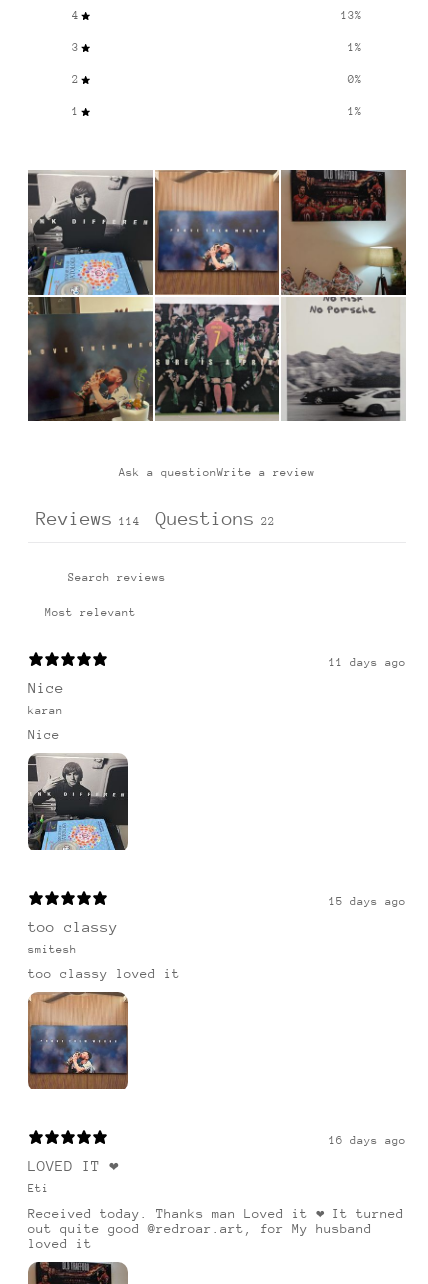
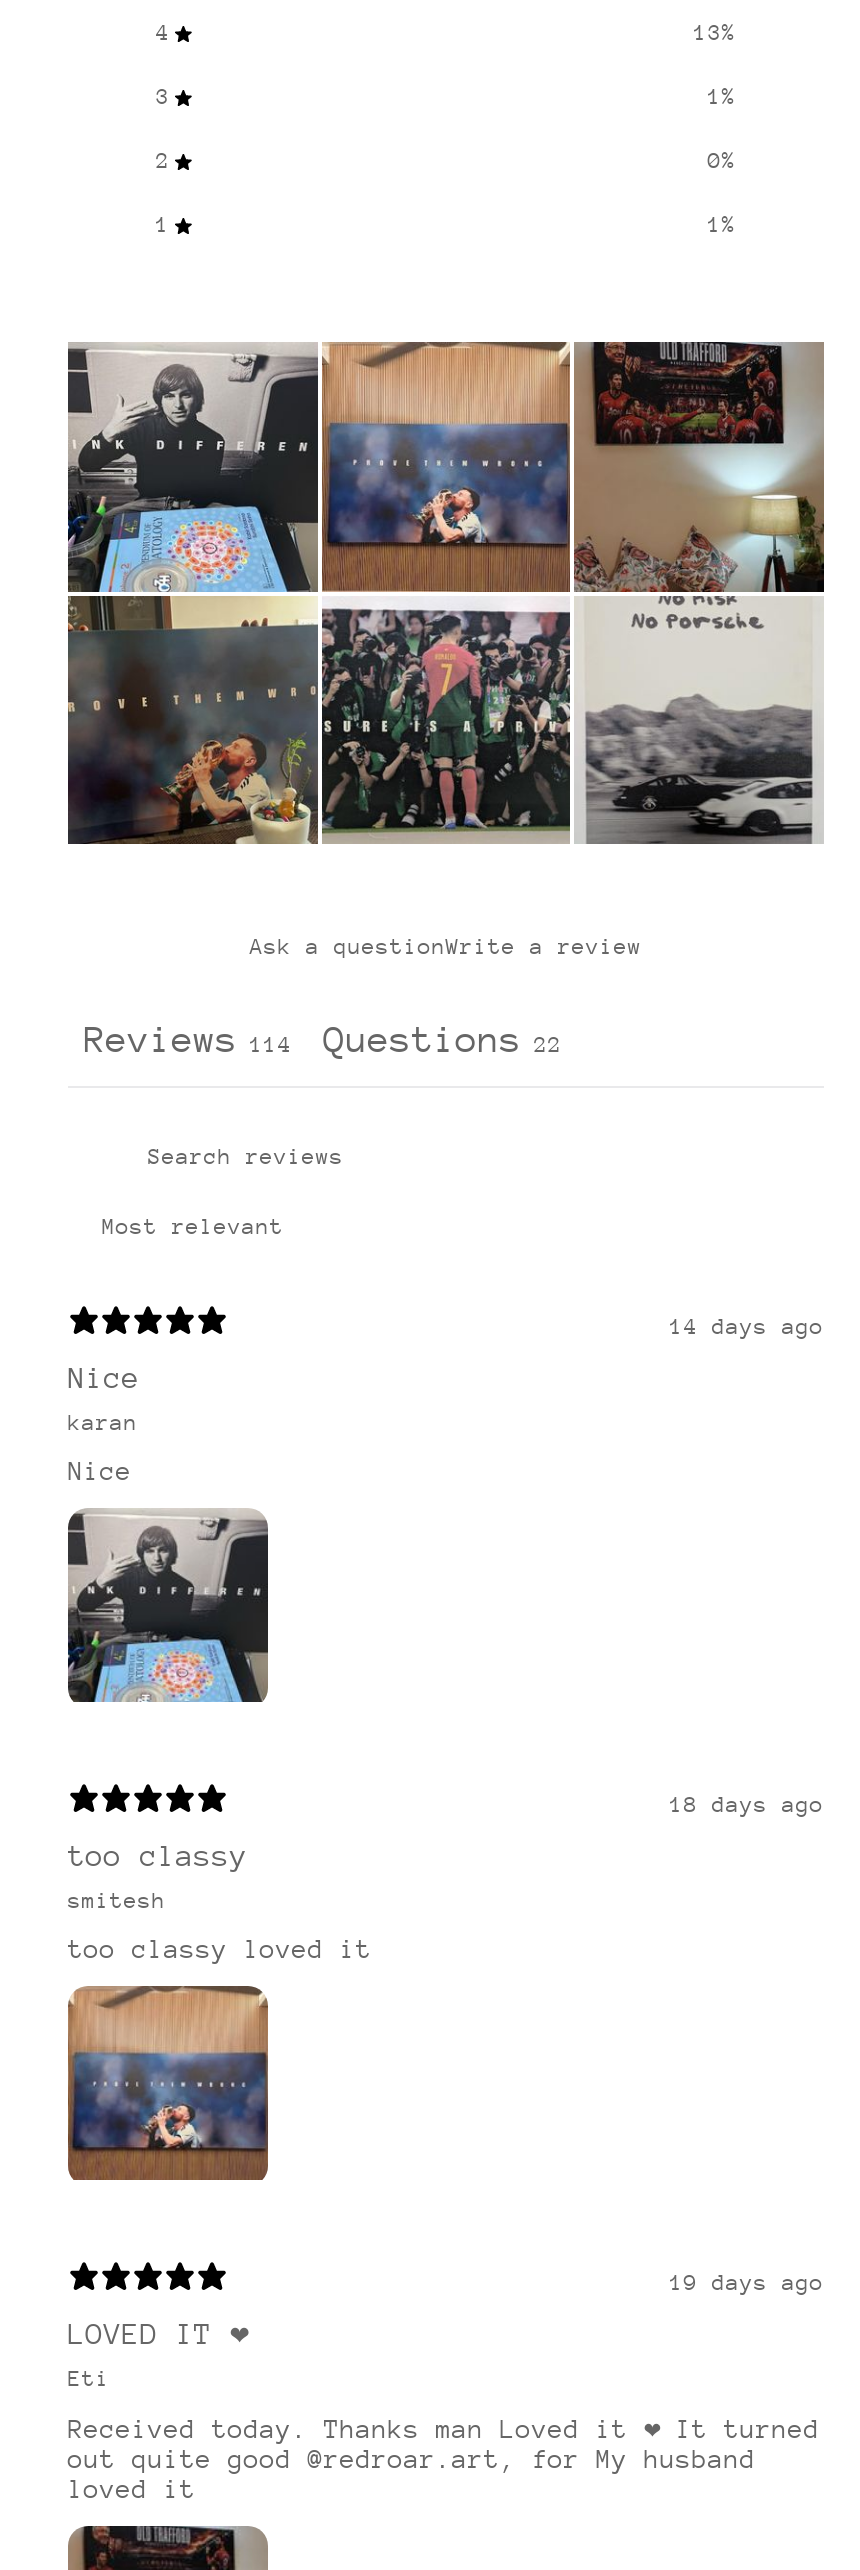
- 11 days ago
+ 14 days ago

- 15 days ago
+ 18 days ago

- 16 days ago
+ 19 days ago
